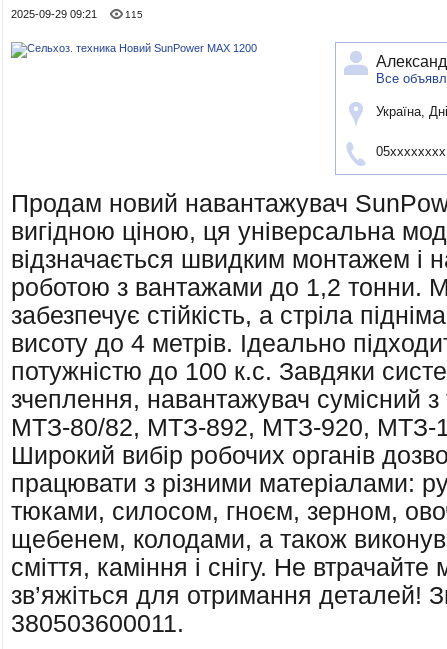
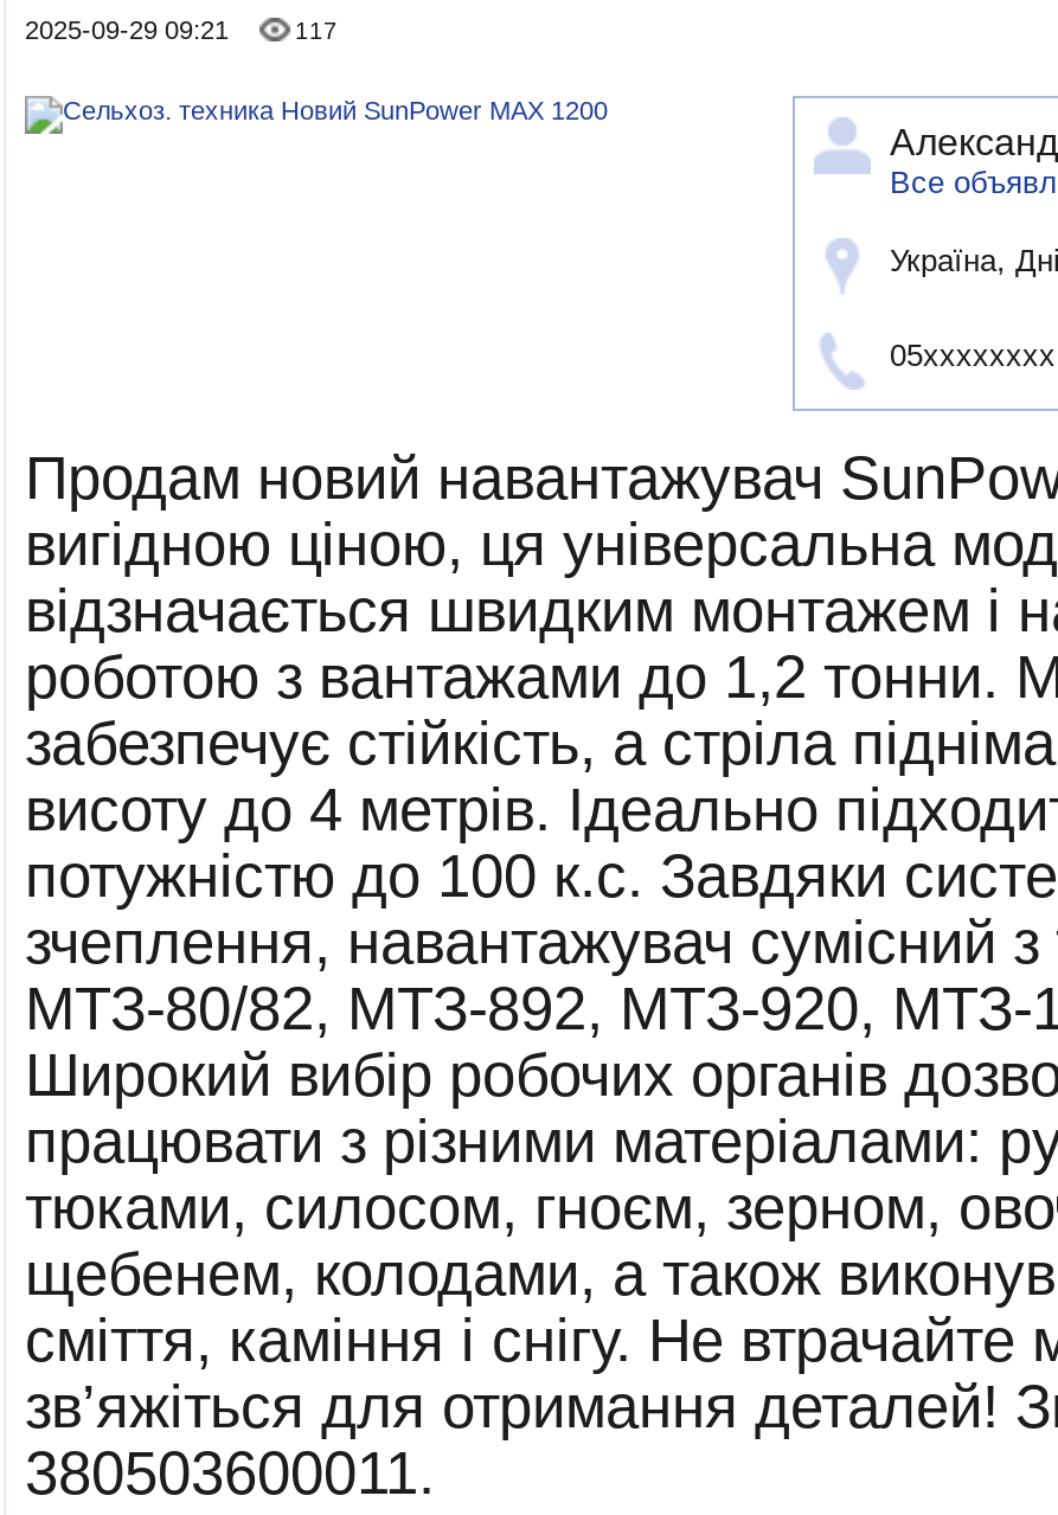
- 115
+ 117
